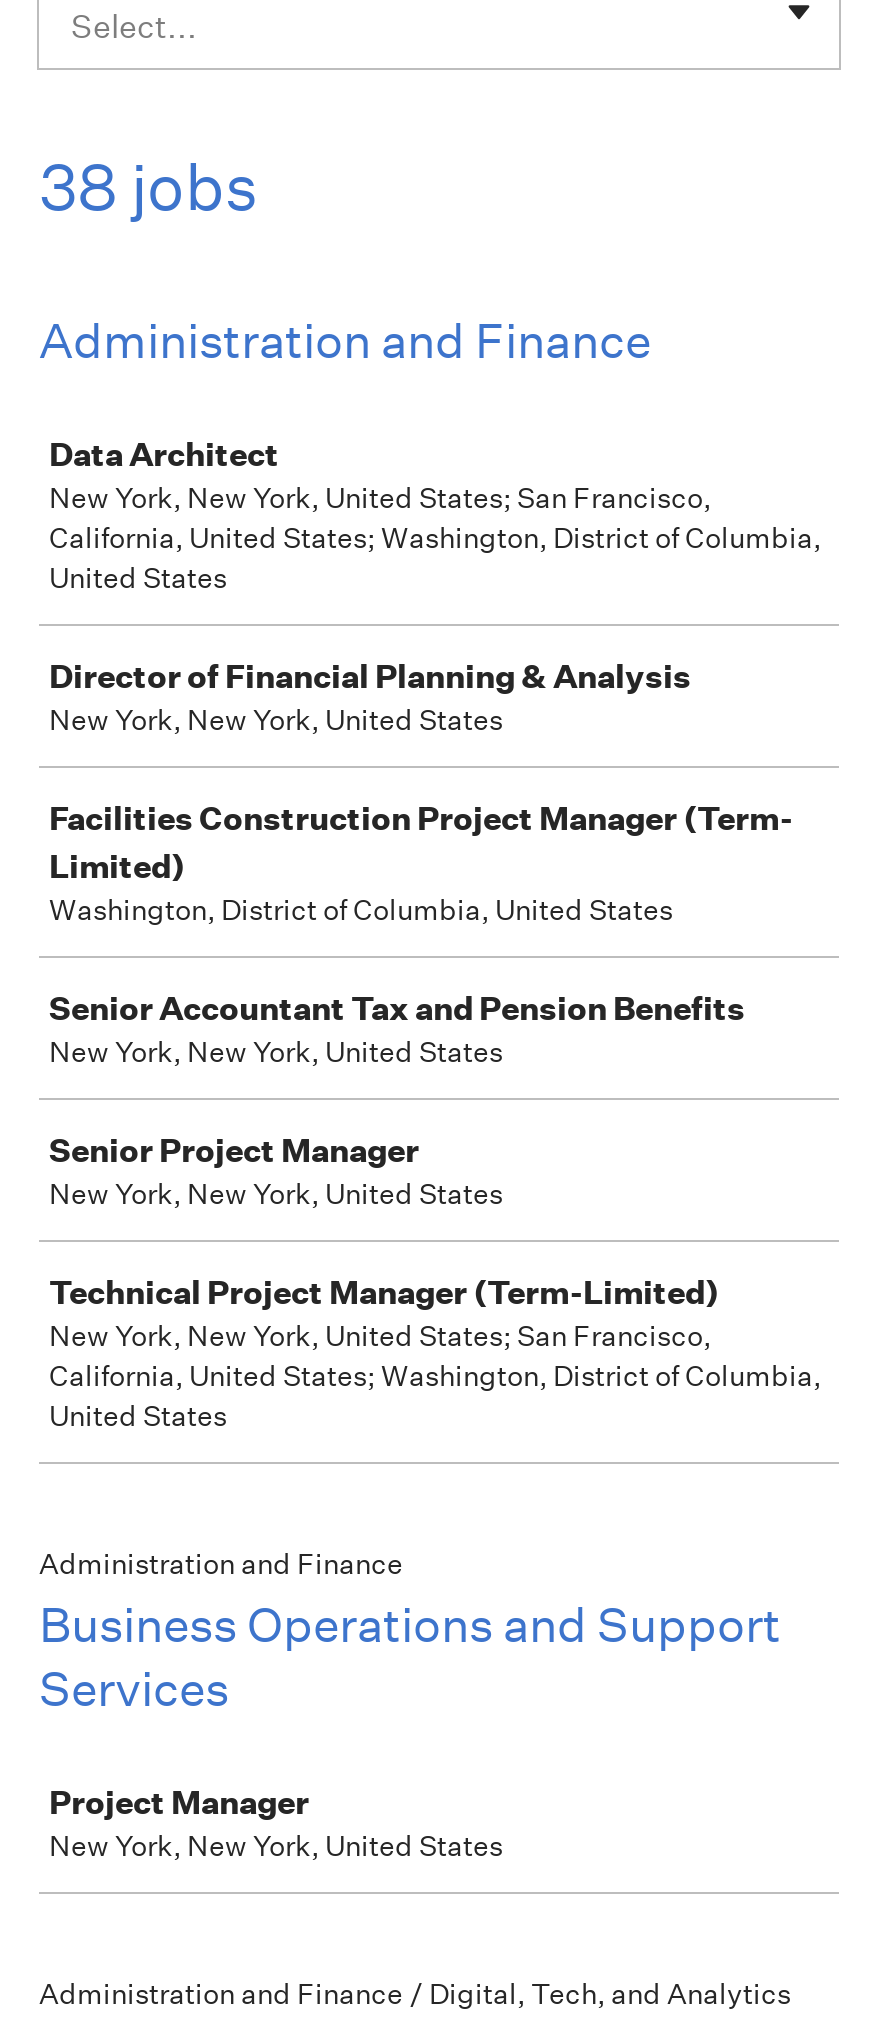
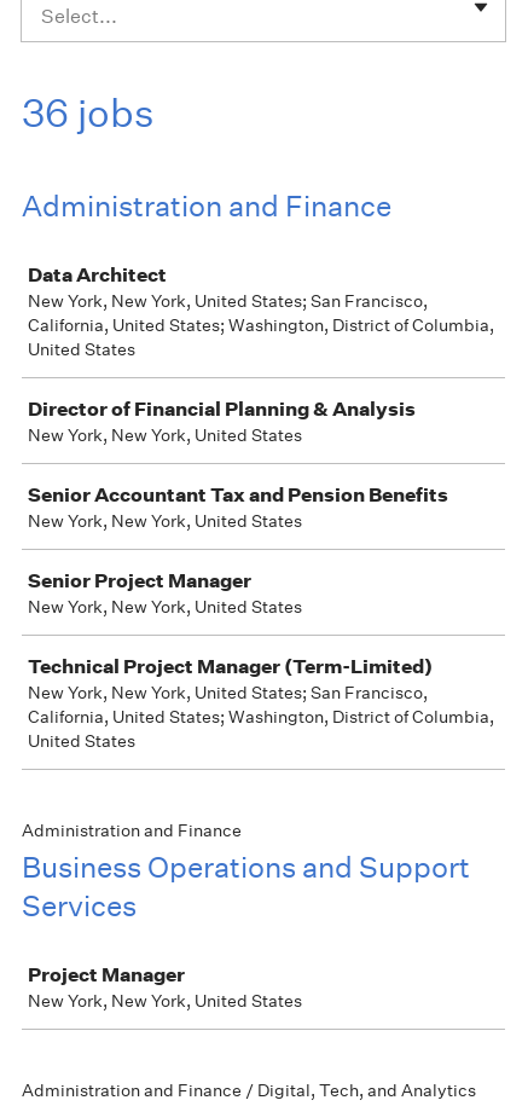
- 38 jobs
+ 36 jobs

- Facilities Construction Project Manager (Term-
- Limited)
- Washington, District of Columbia, United States
